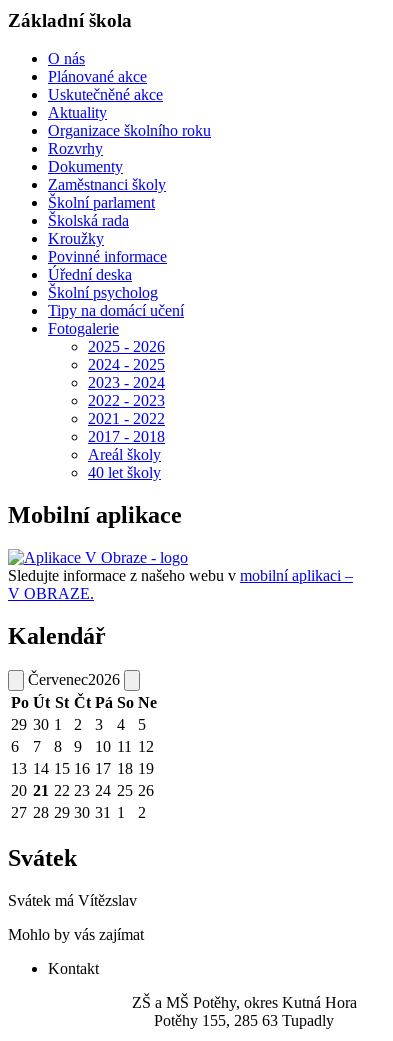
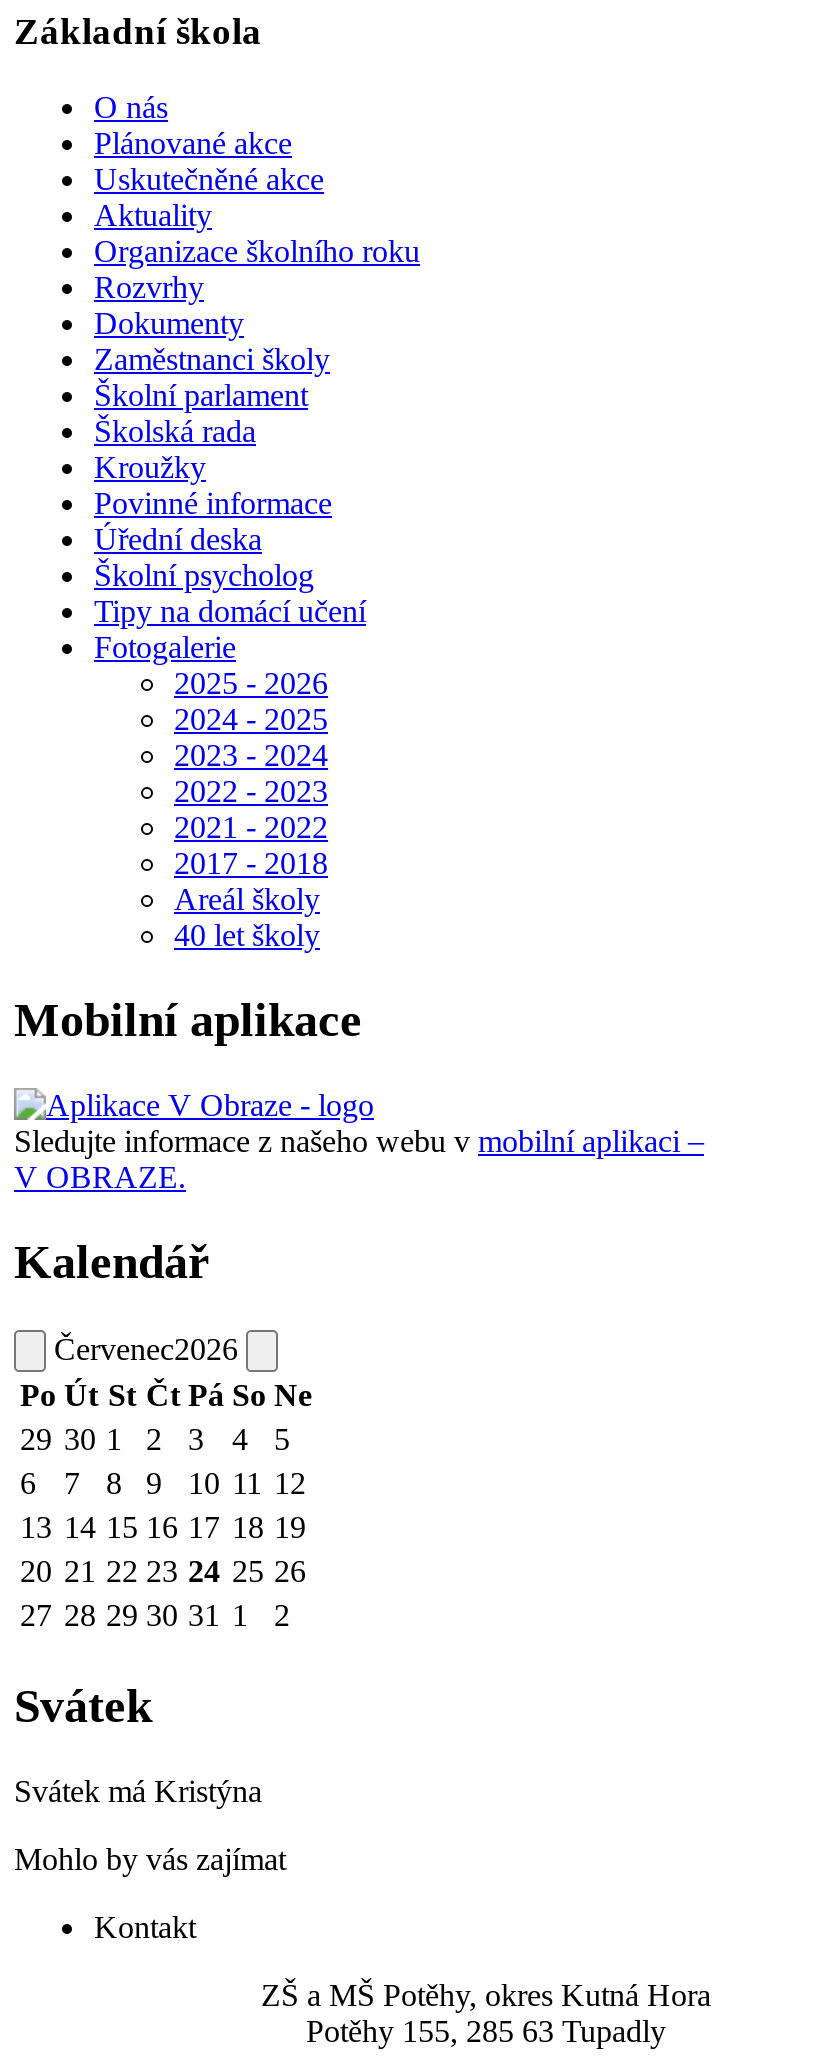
- Svátek má Vítězslav
+ Svátek má Kristýna
